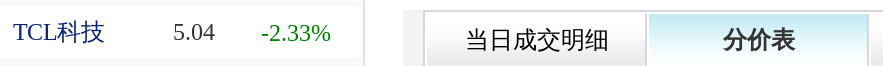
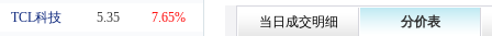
- 5.04
+ 5.35

- -2.33%
+ 7.65%
